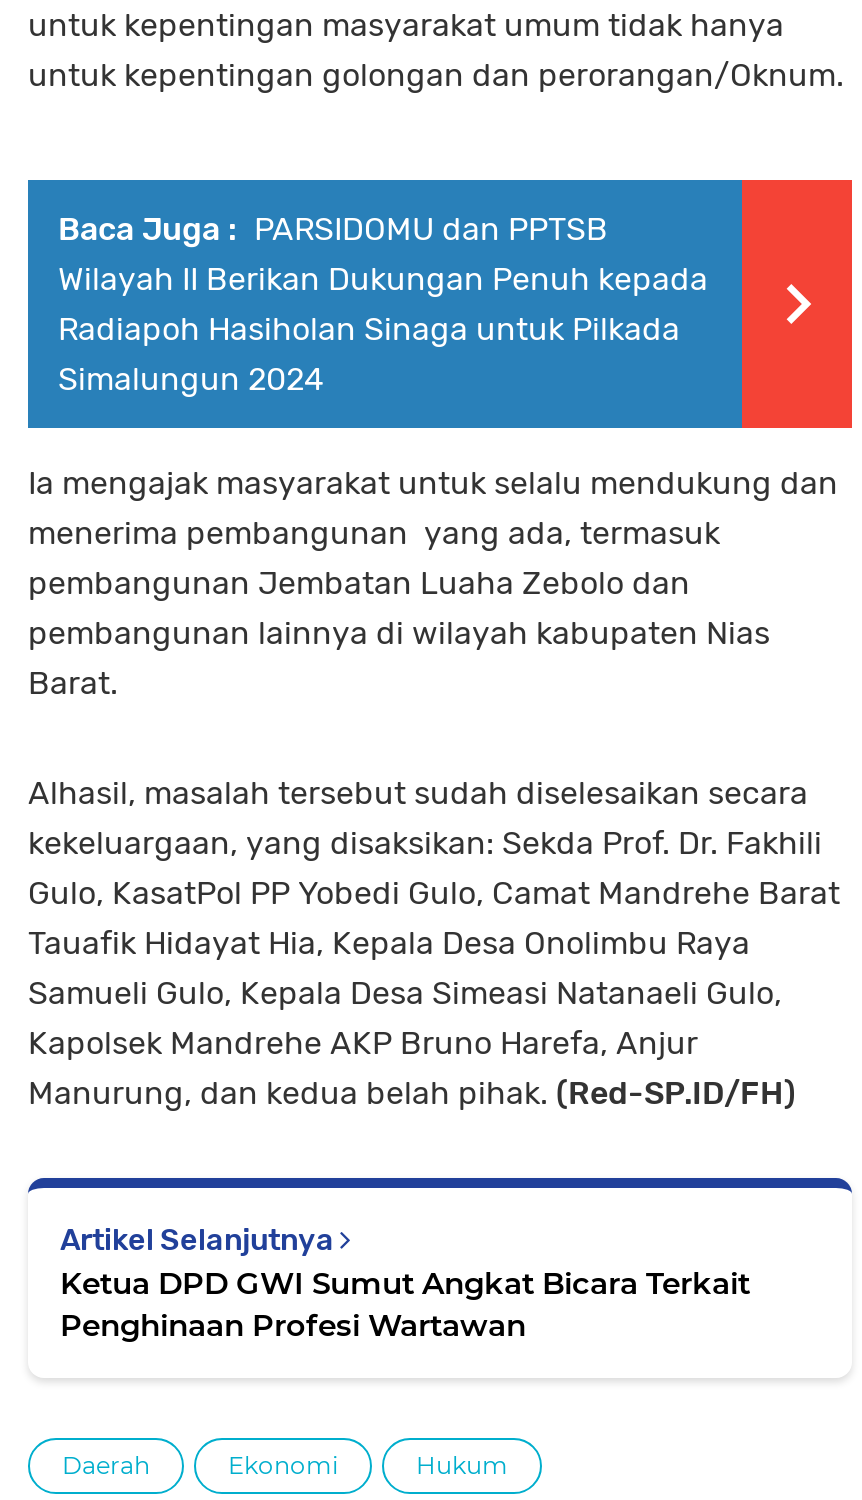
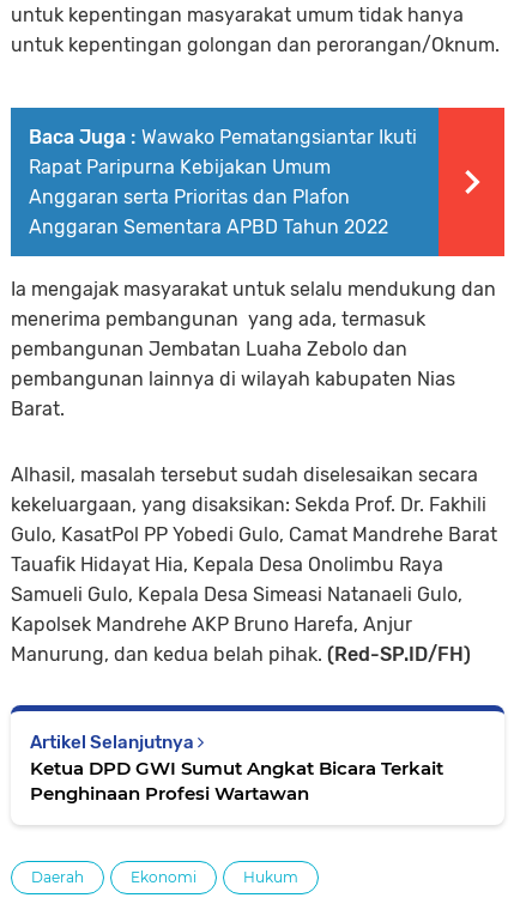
- Baca Juga : PARSIDOMU dan PPTSB
- Wilayah II Berikan Dukungan Penuh kepada
- Radiapoh Hasiholan Sinaga untuk Pilkada
- Simalungun 2024
+ Baca Juga : Wawako Pematangsiantar Ikuti
+ Rapat Paripurna Kebijakan Umum
+ Anggaran serta Prioritas dan Plafon
+ Anggaran Sementara APBD Tahun 2022
